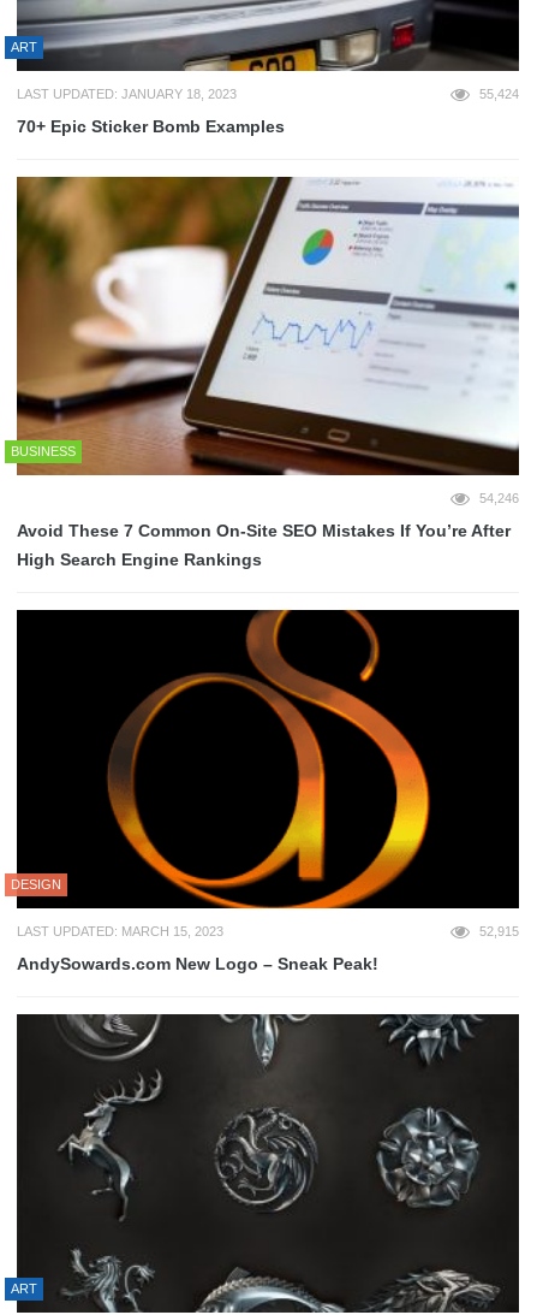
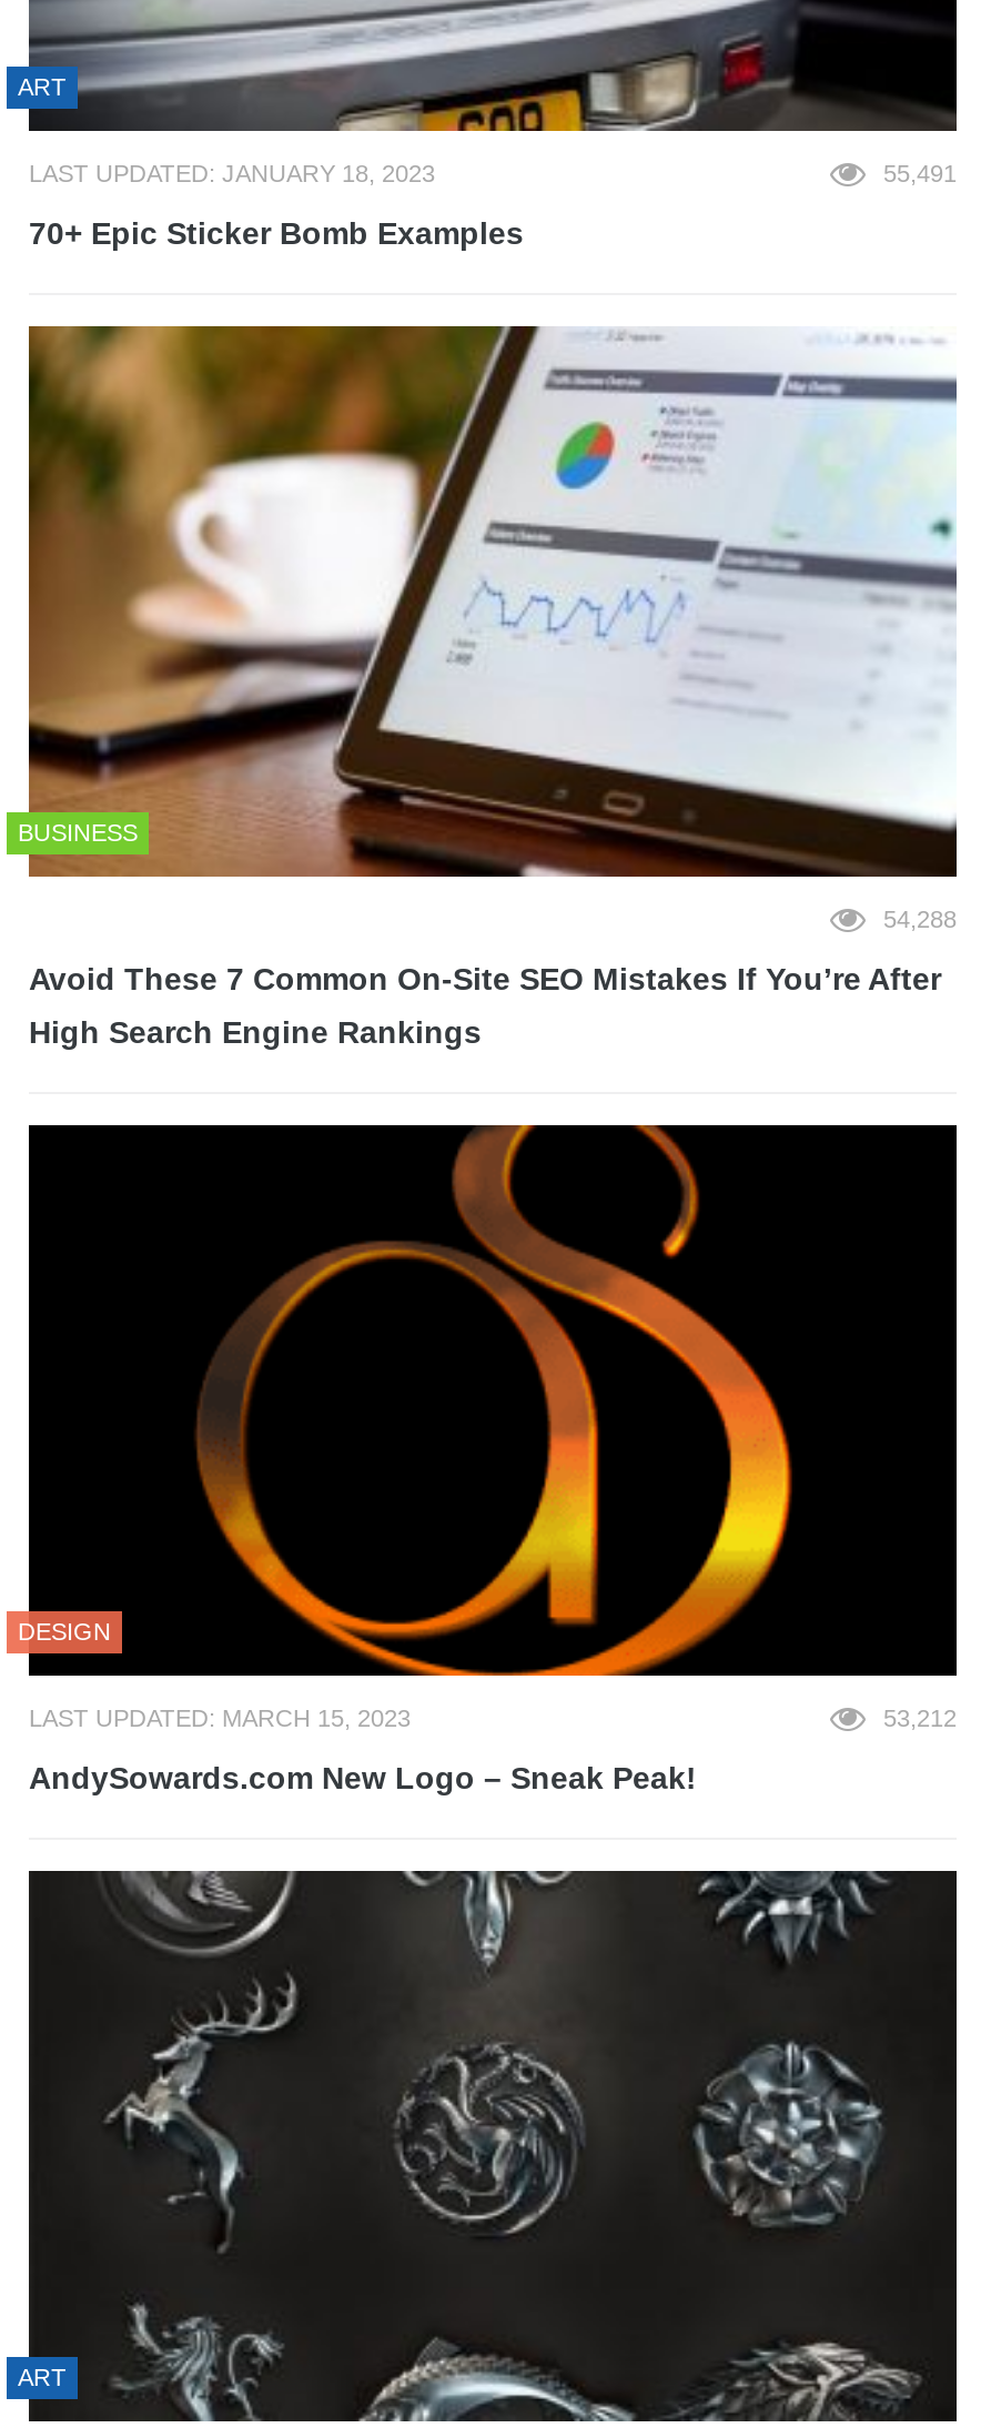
- 55,424
+ 55,491

- 54,246
+ 54,288

- 52,915
+ 53,212
